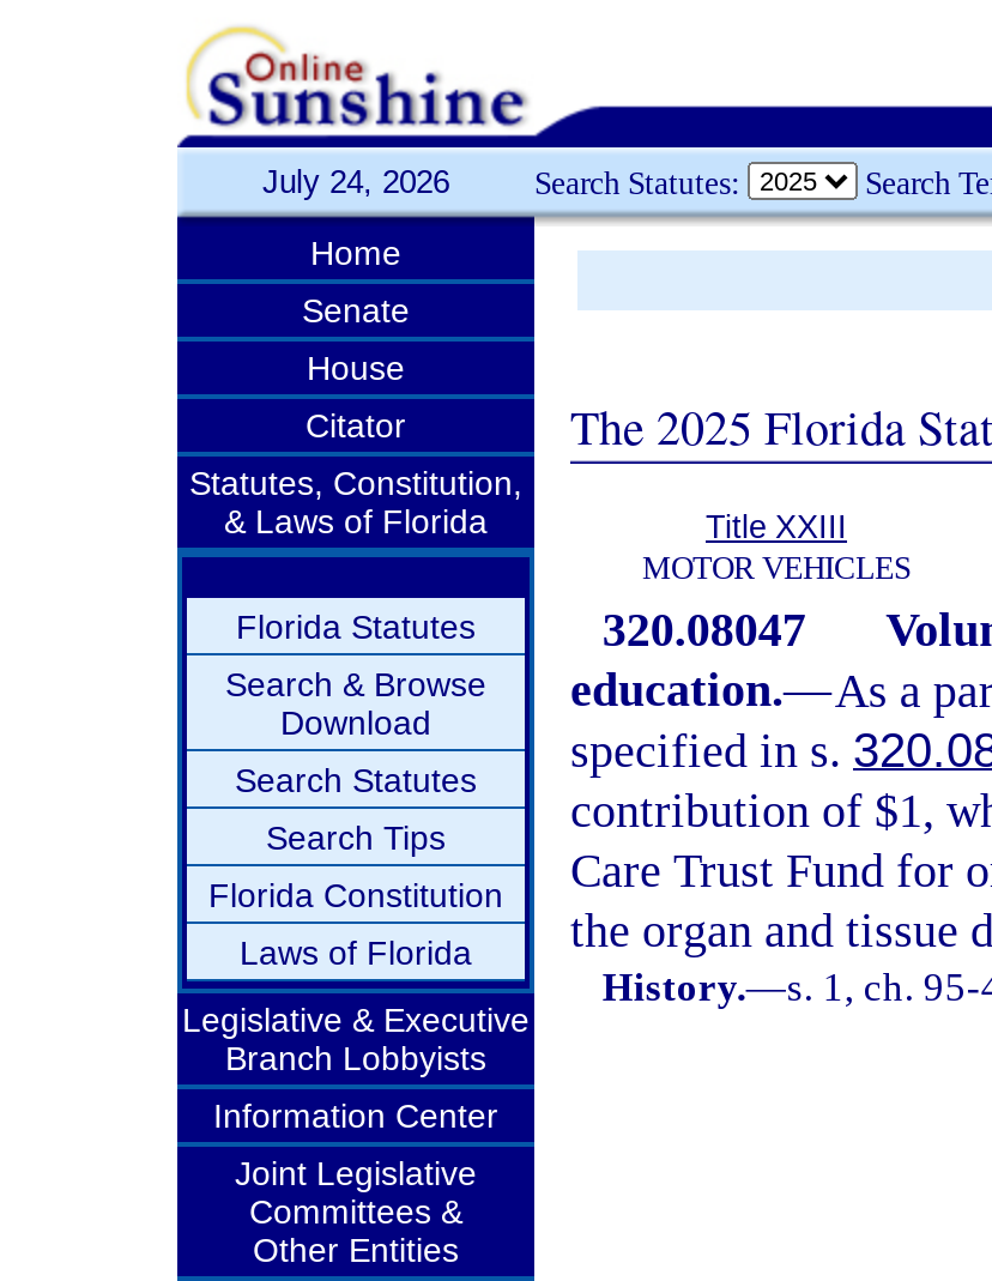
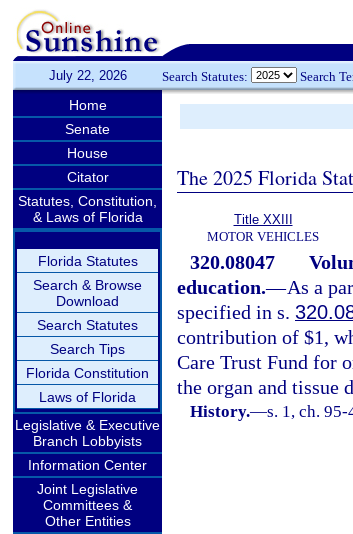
- July 24, 2026
+ July 22, 2026
